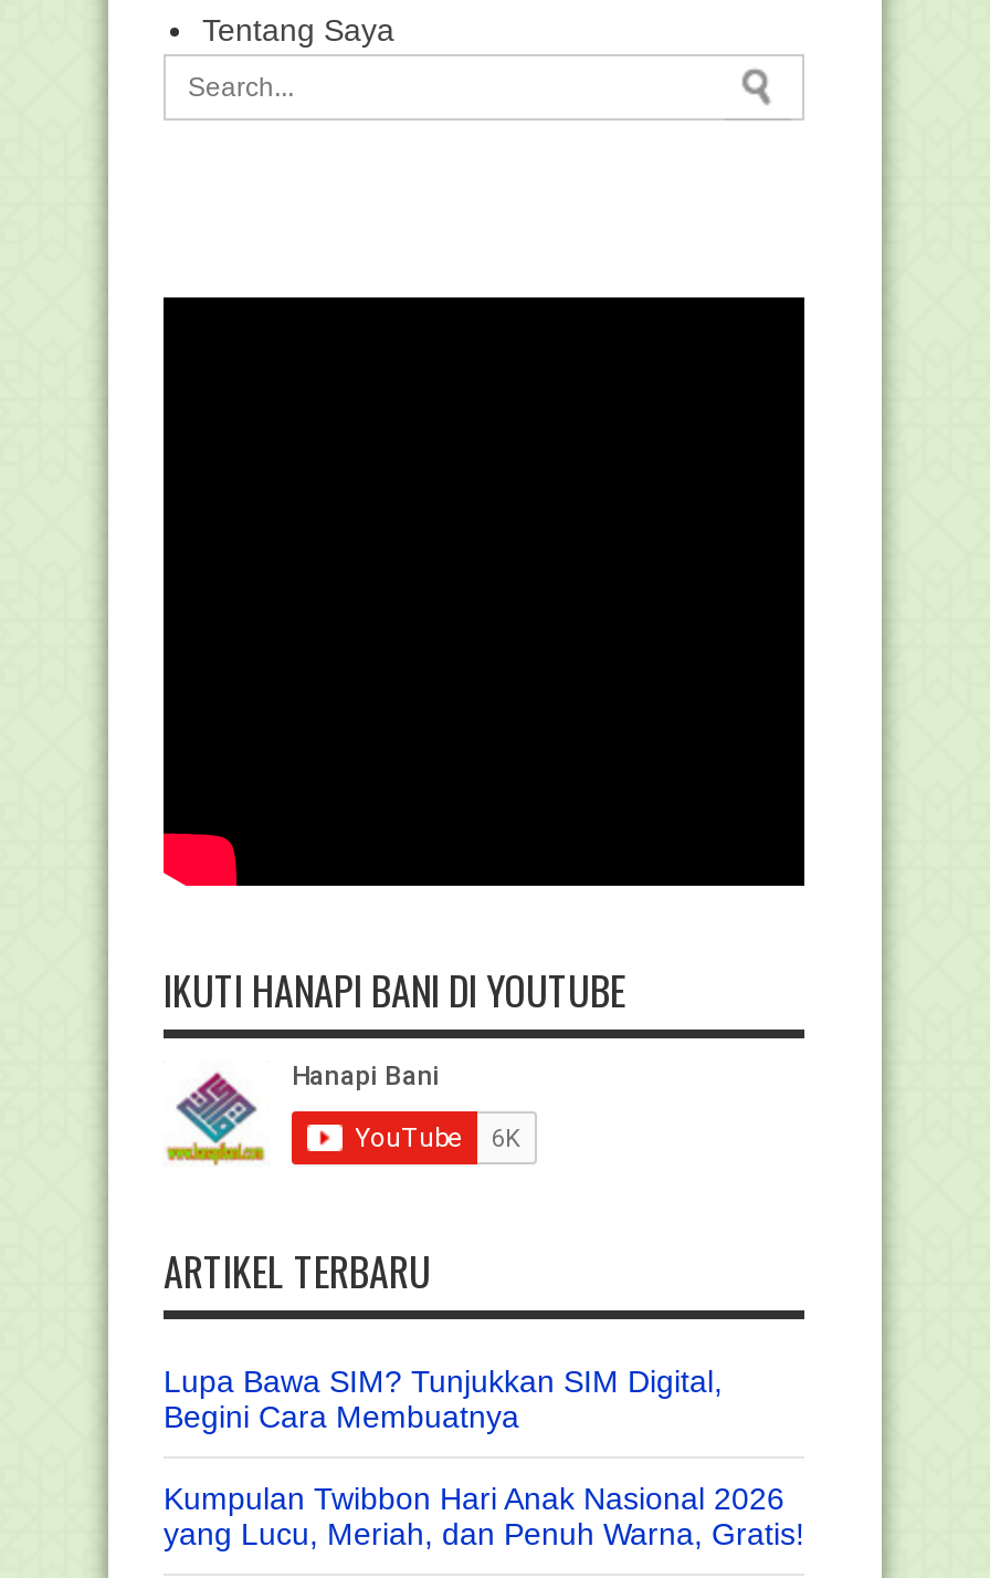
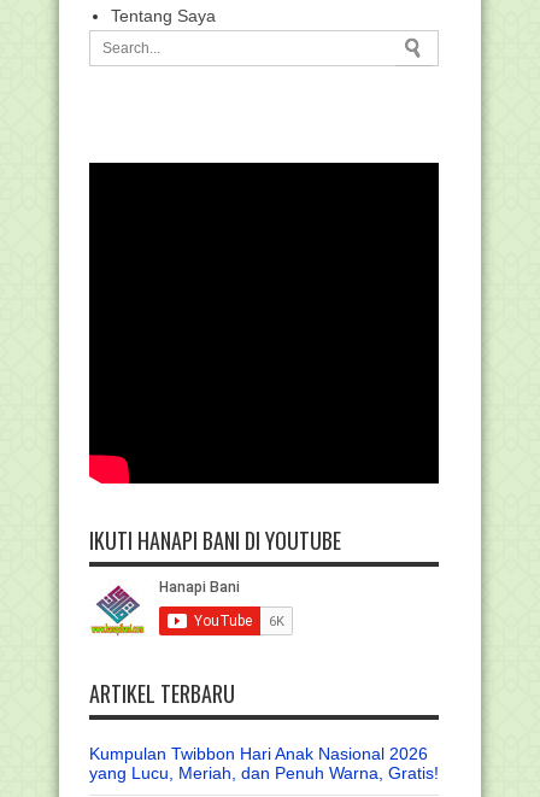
- Lupa Bawa SIM? Tunjukkan SIM Digital,
- Begini Cara Membuatnya
